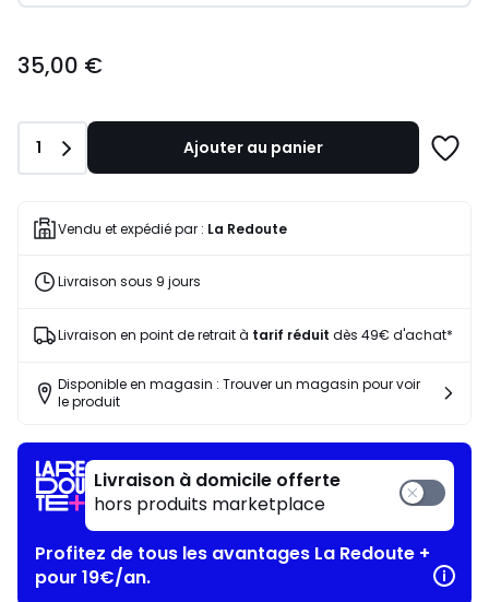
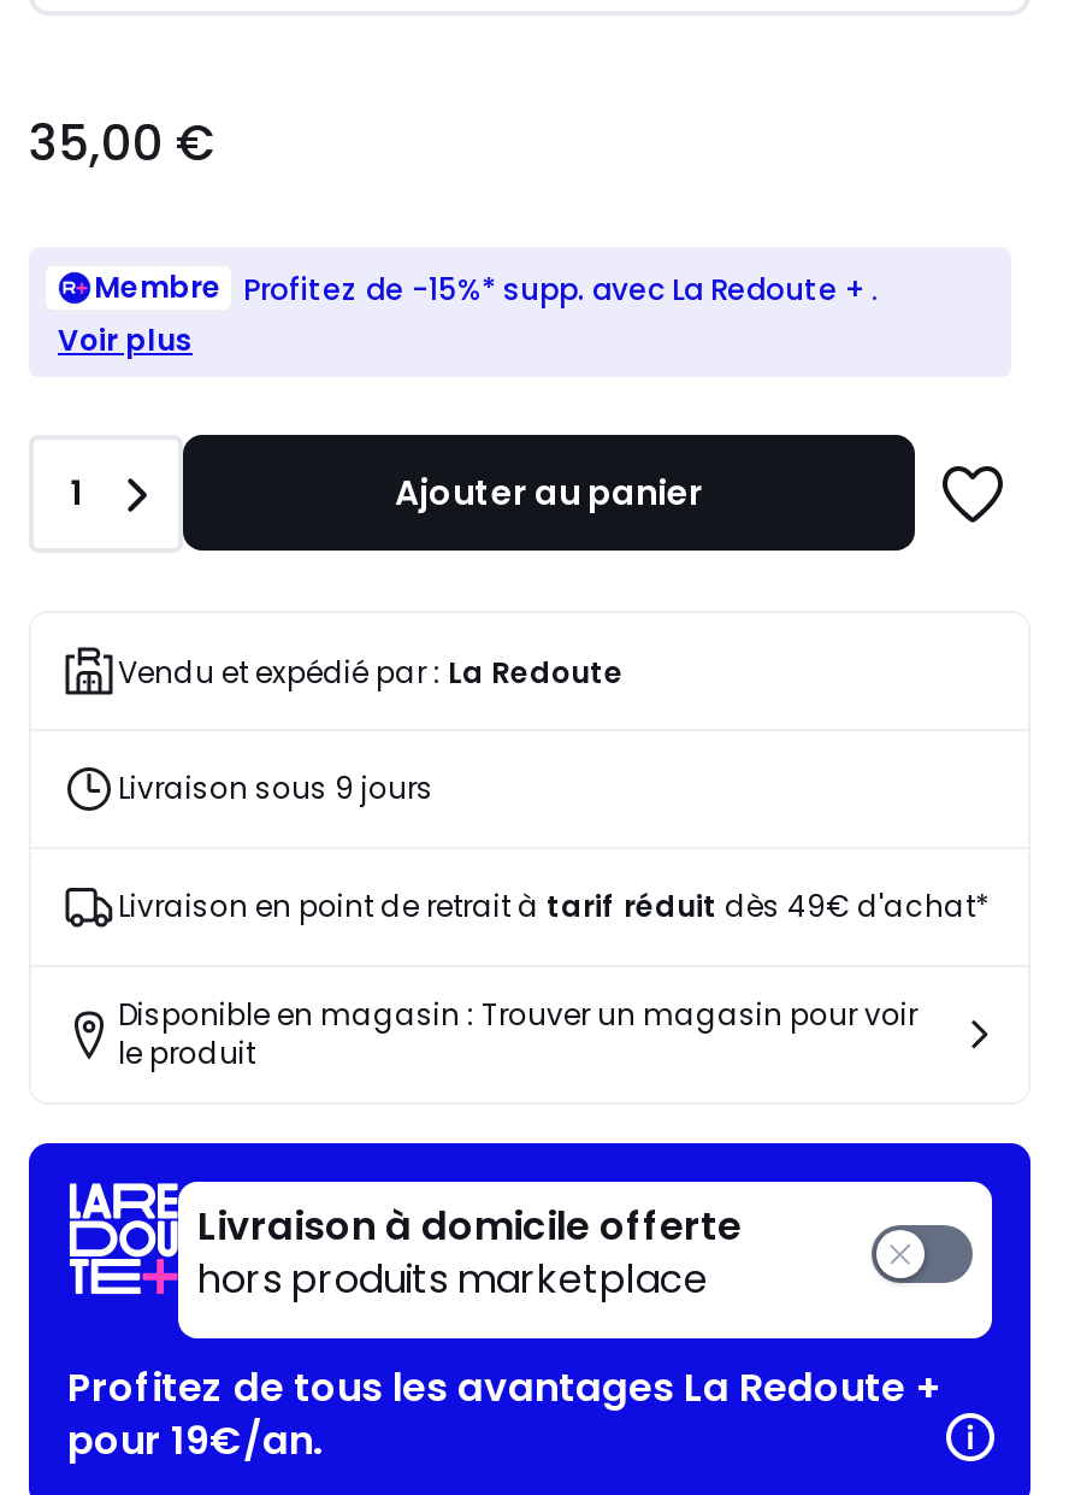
+ Membre Profitez de -15%* supp. avec La Redoute +.
+ Voir plus
